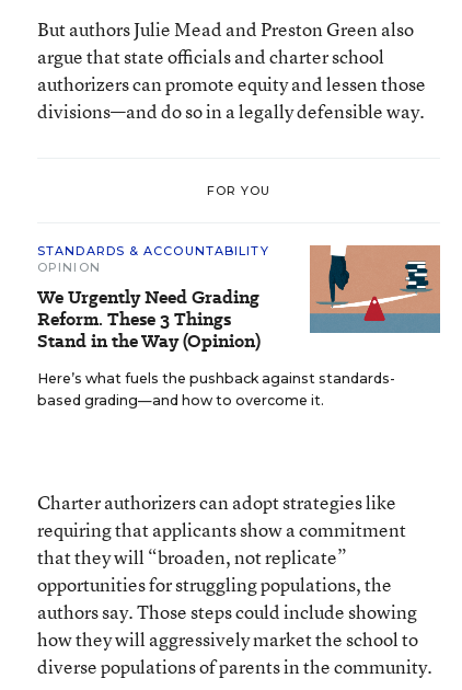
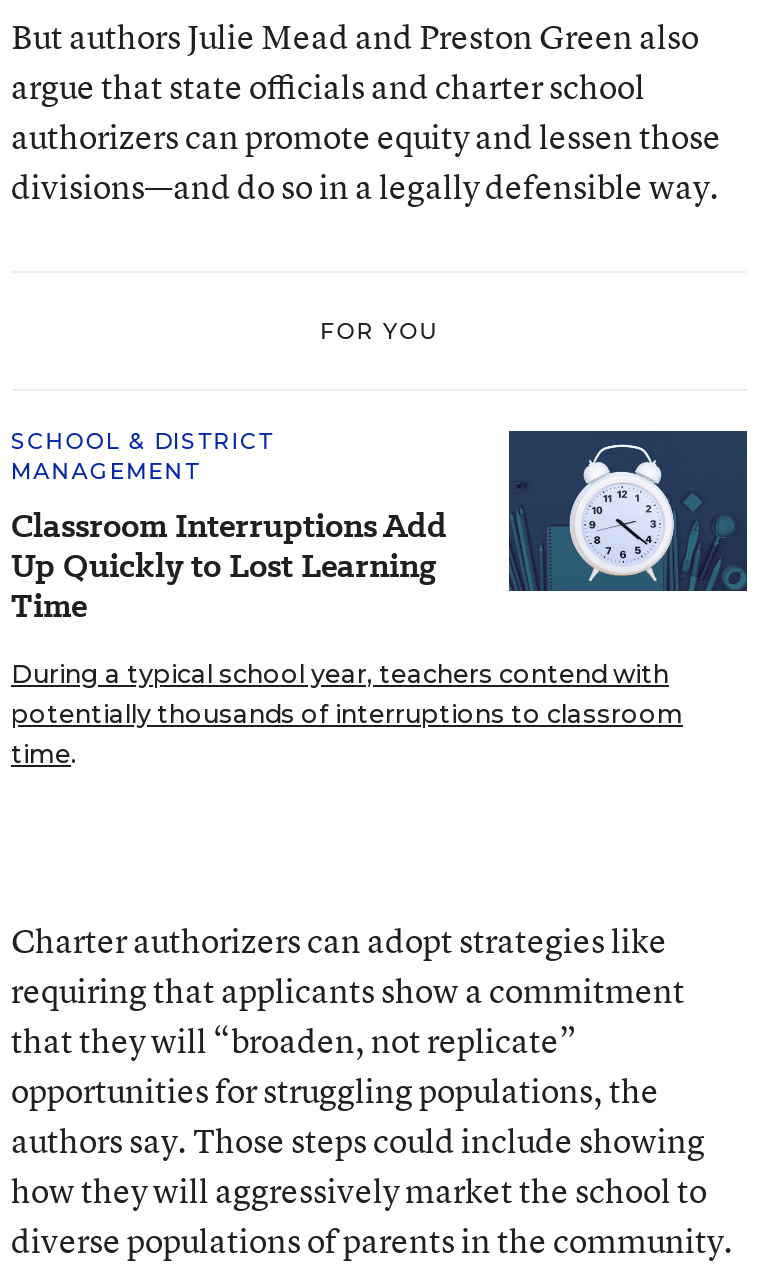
- STANDARDS & ACCOUNTABILITY
- OPINION
- We Urgently Need Grading
- Reform. These 3 Things
- Stand in the Way (Opinion)
+ SCHOOL & DISTRICT
+ MANAGEMENT
+ Classroom Interruptions Add
+ Up Quickly to Lost Learning
+ Time

- [image]
- Here’s what fuels the pushback against standards-
- based grading—and how to overcome it.
+ [image]
+ During a typical school year, teachers contend with
+ potentially thousands of interruptions to classroom
+ time.
